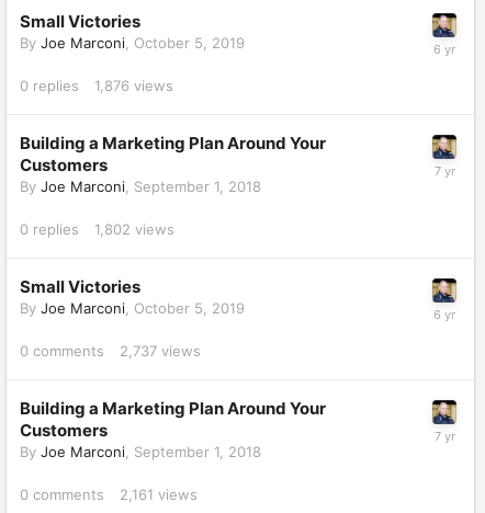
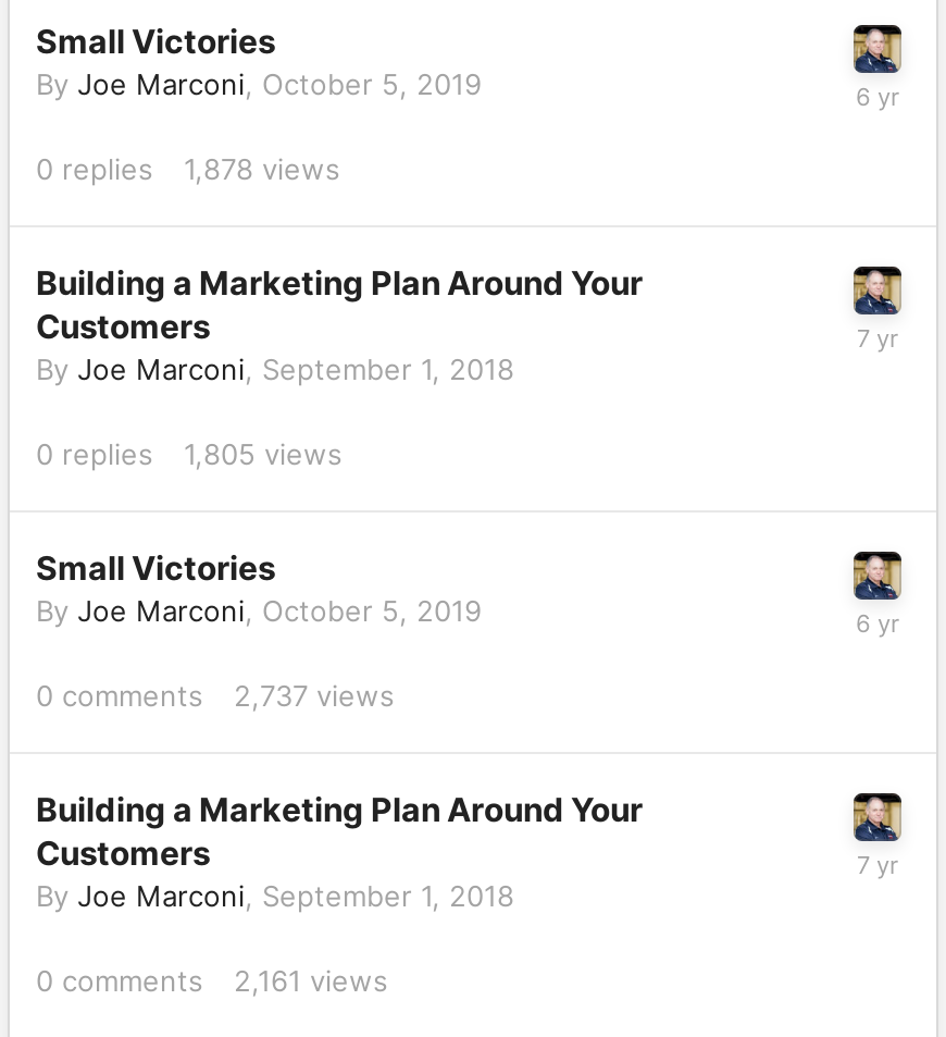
- 0 replies 1,876 views
+ 0 replies 1,878 views

- 0 replies 1,802 views
+ 0 replies 1,805 views
